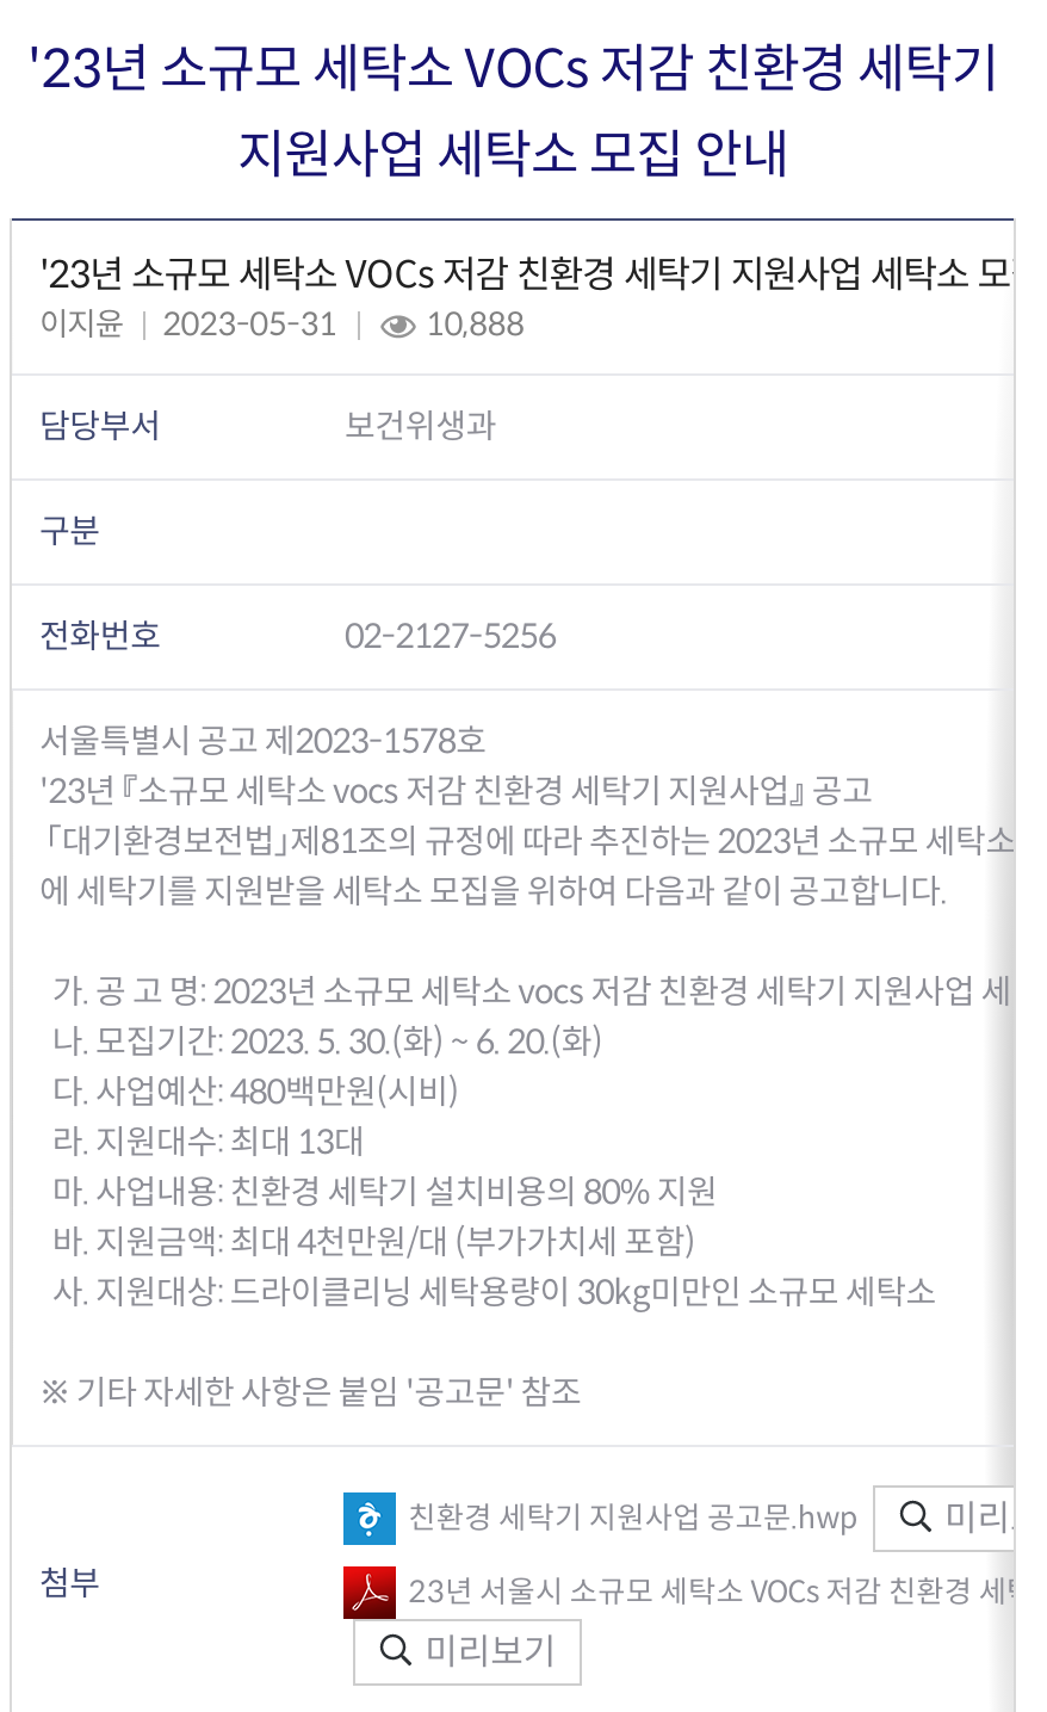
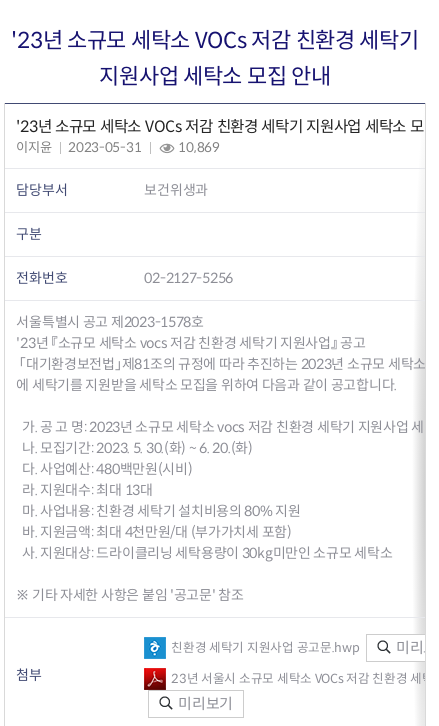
- 10,888
+ 10,869
